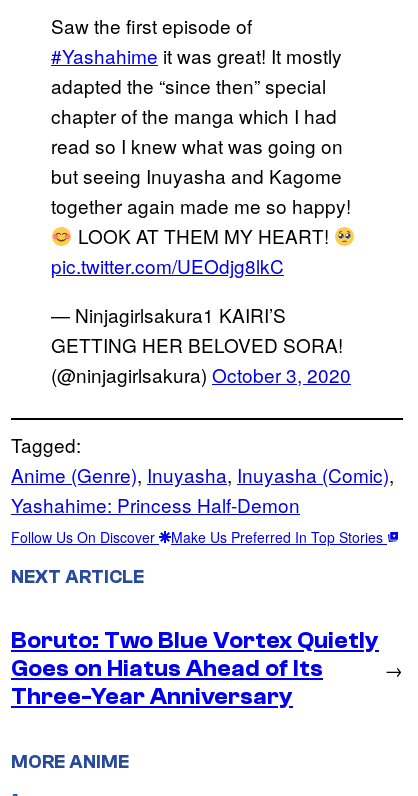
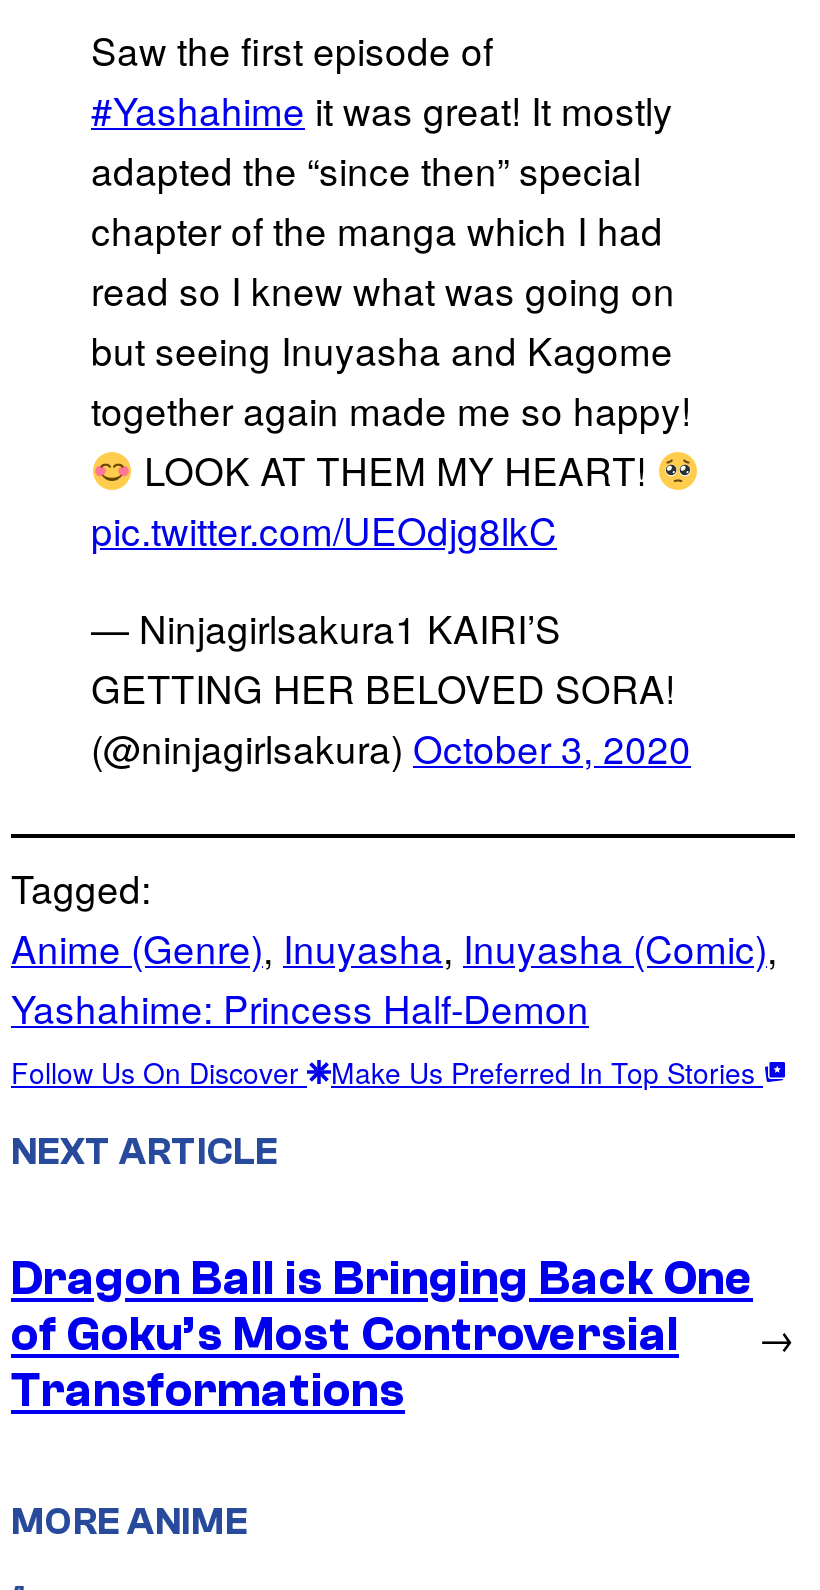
- Boruto: Two Blue Vortex Quietly
- Goes on Hiatus Ahead of Its
- Three-Year Anniversary
+ Dragon Ball is Bringing Back One
+ of Goku’s Most Controversial
+ Transformations
